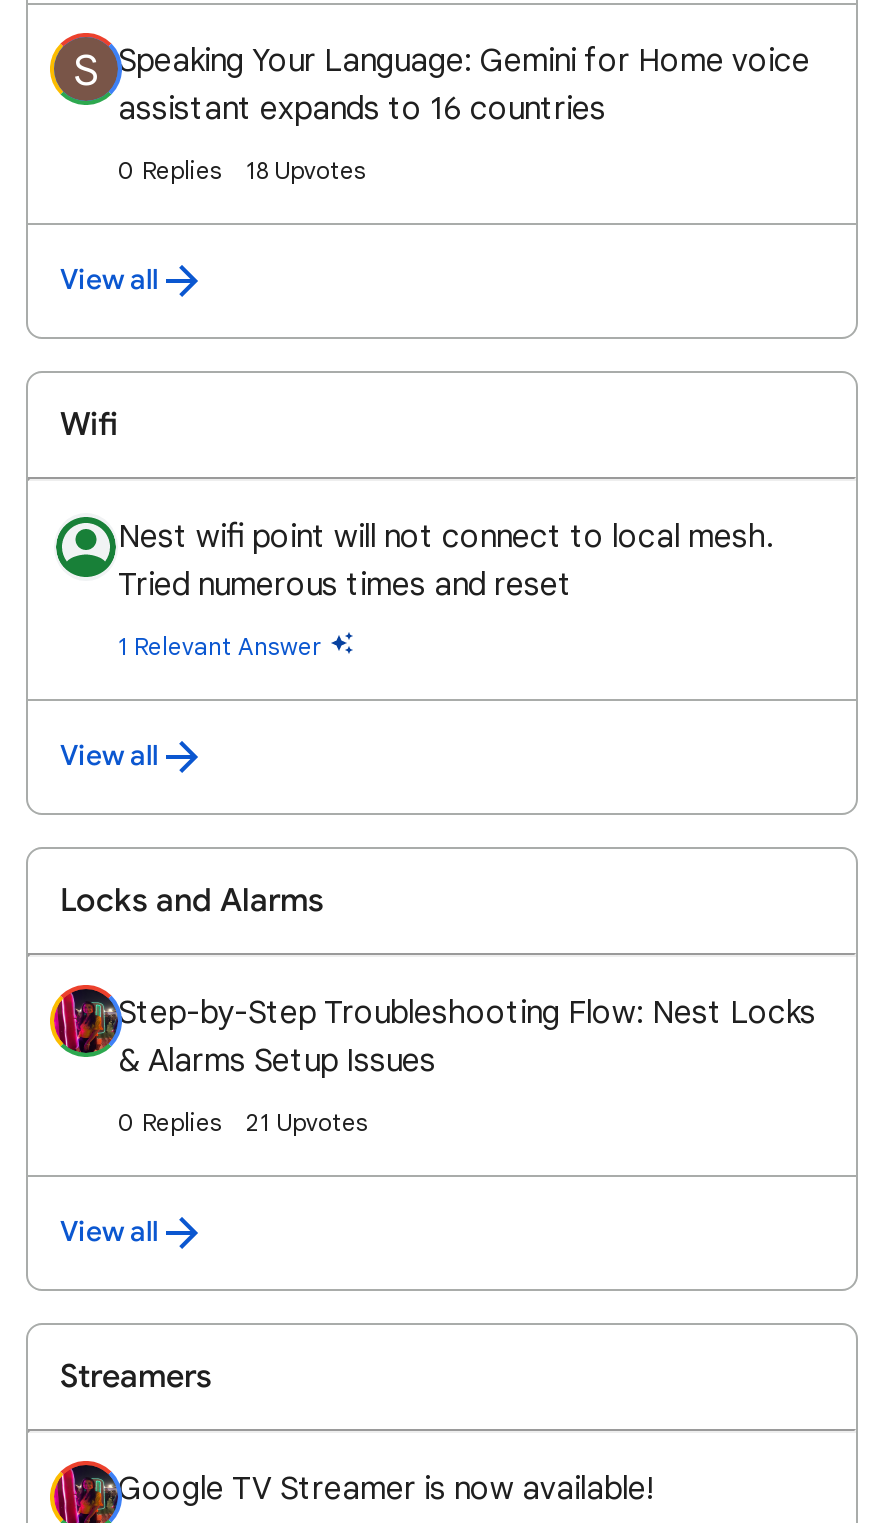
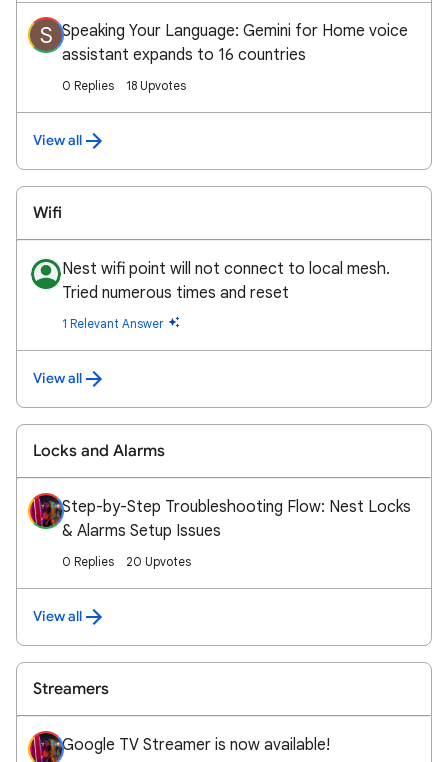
- 21 Upvotes
+ 20 Upvotes
